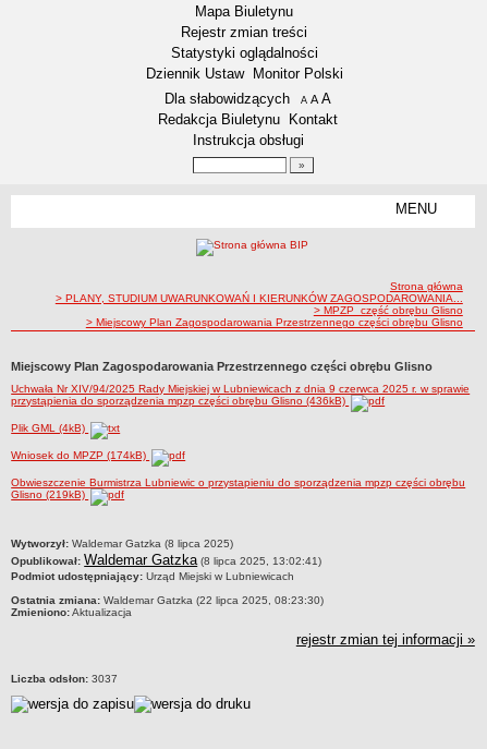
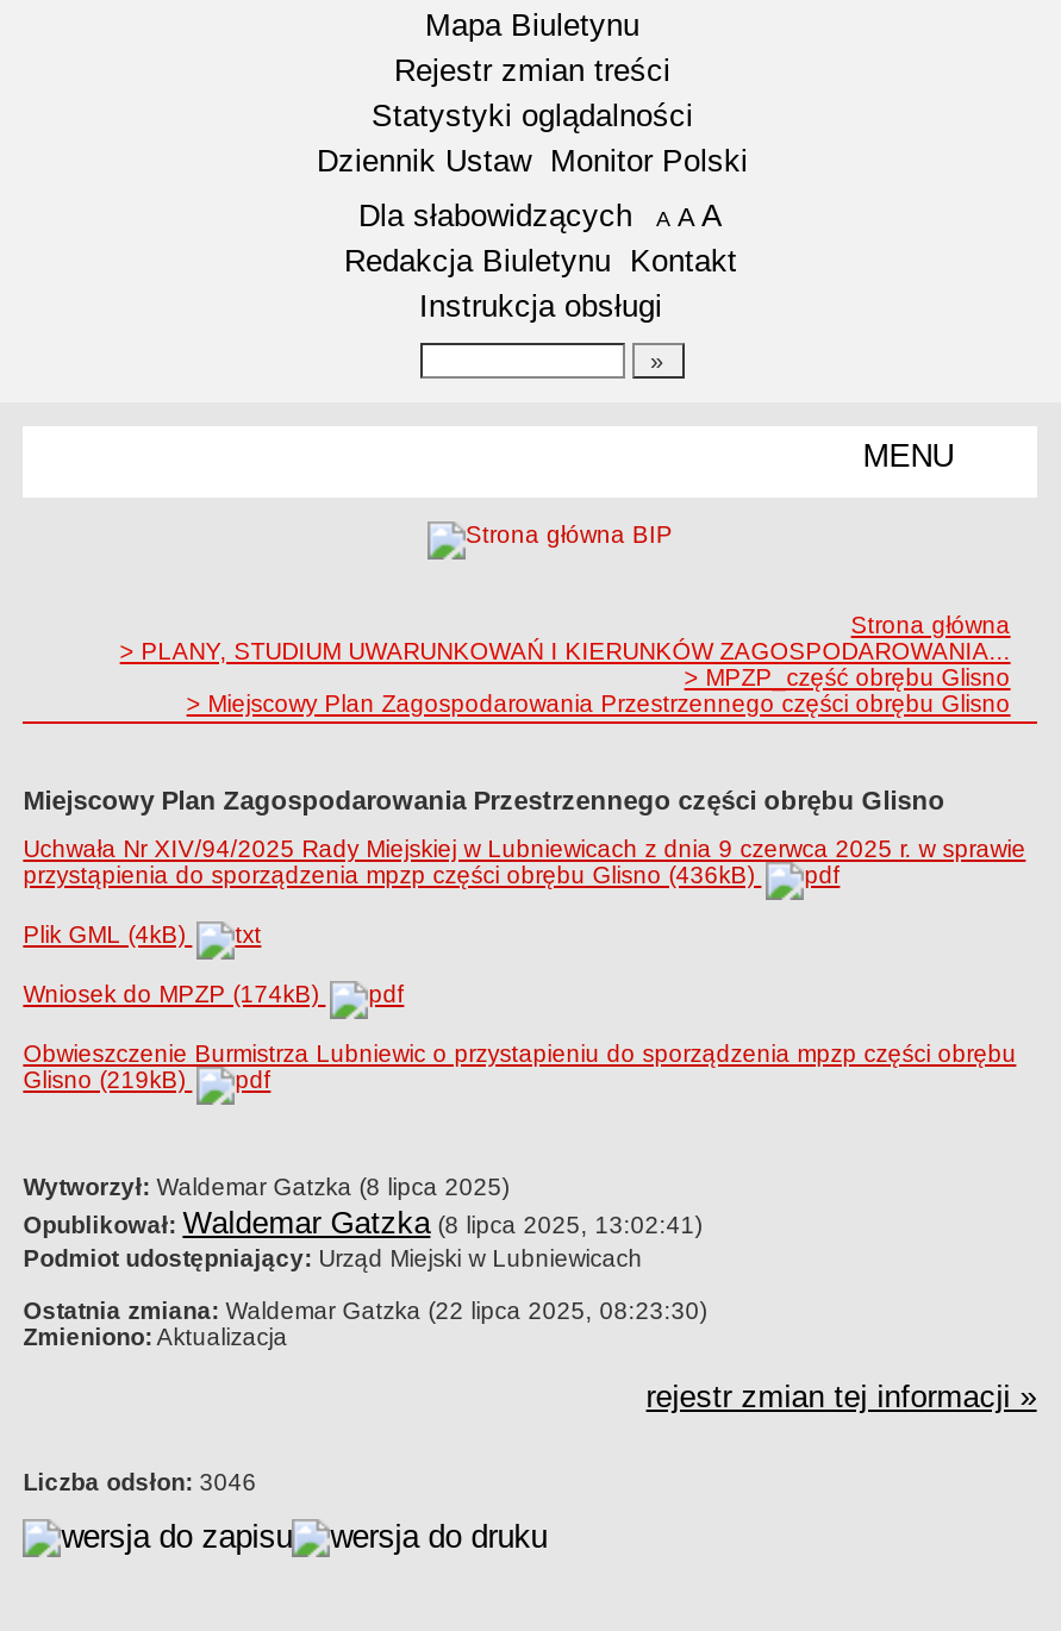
- Liczba odsłon: 3037
+ Liczba odsłon: 3046
